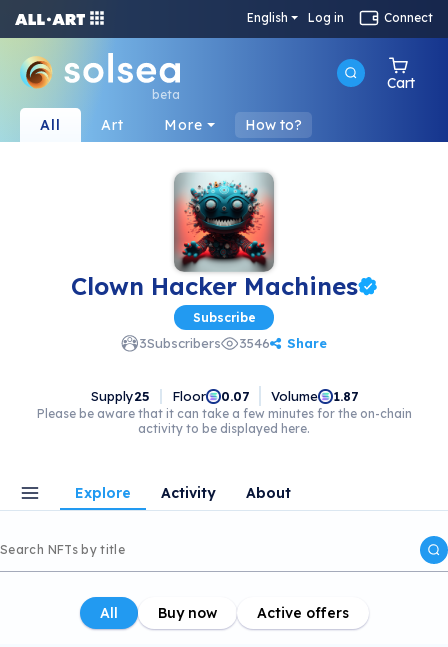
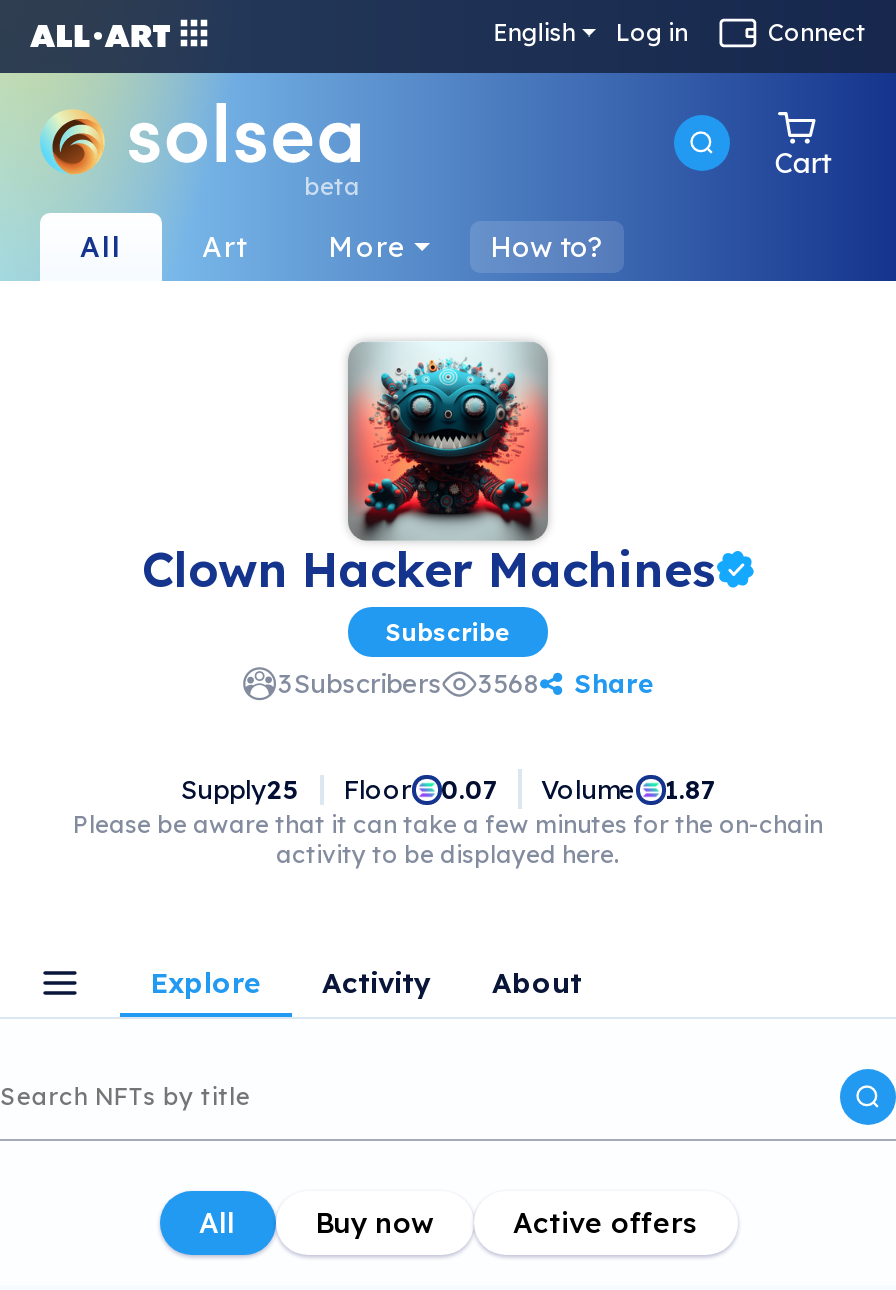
- 3Subscribers 3546 Share
+ 3Subscribers 3568 Share
